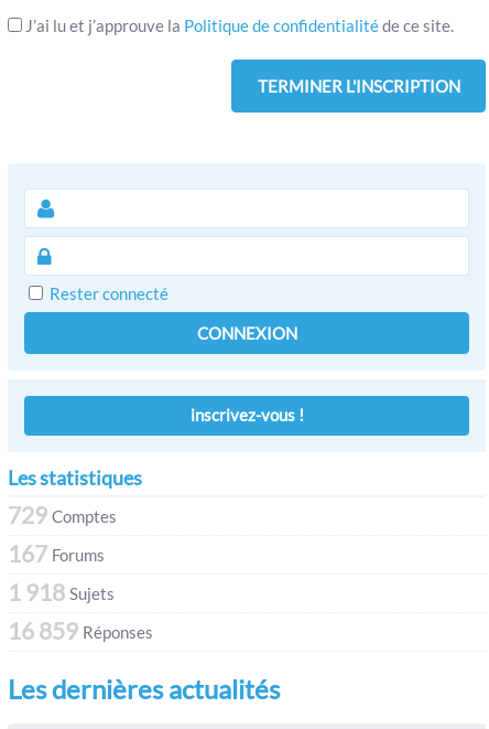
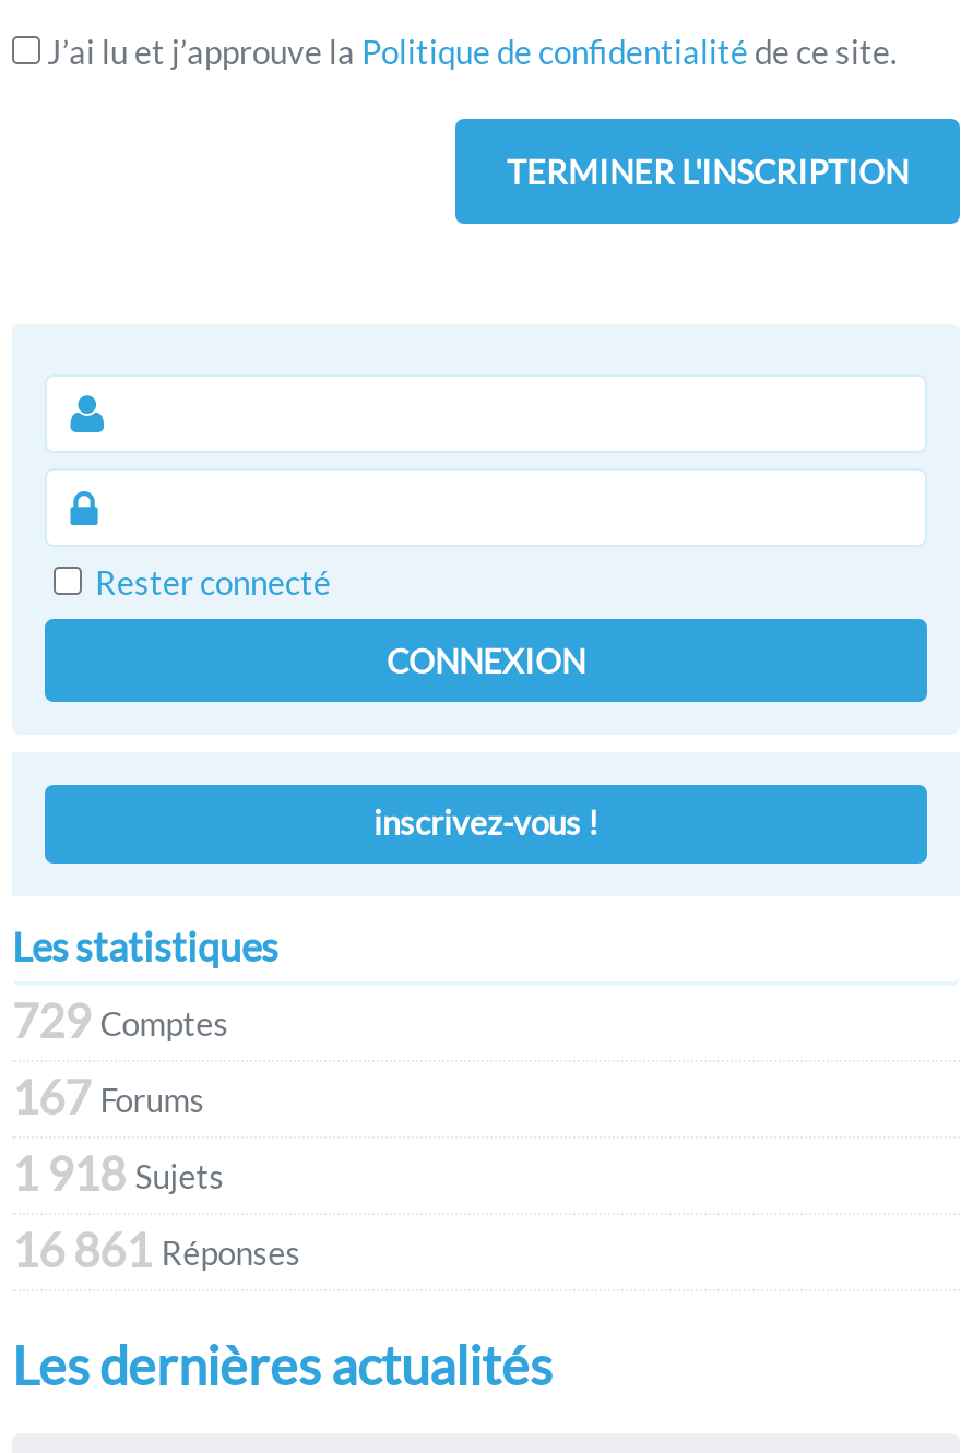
- 16 859 Réponses
+ 16 861 Réponses
